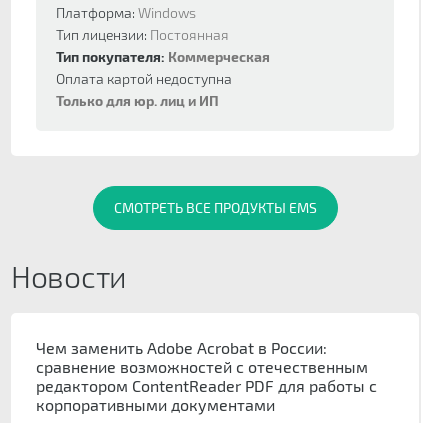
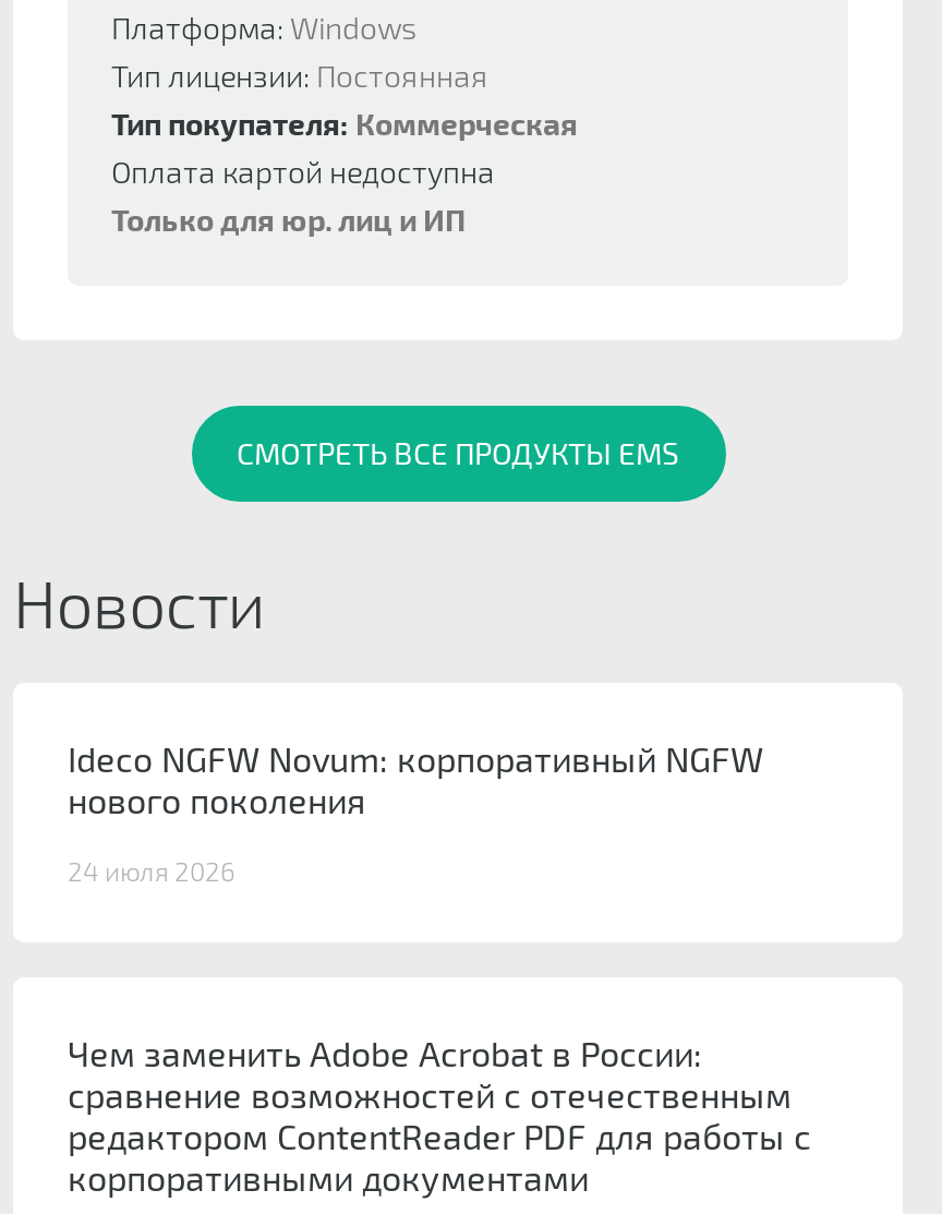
+ Ideco NGFW Novum: корпоративный NGFW
+ нового поколения
+ 24 июля 2026
